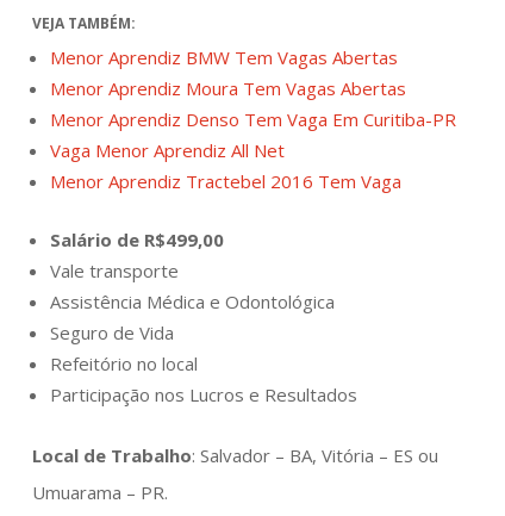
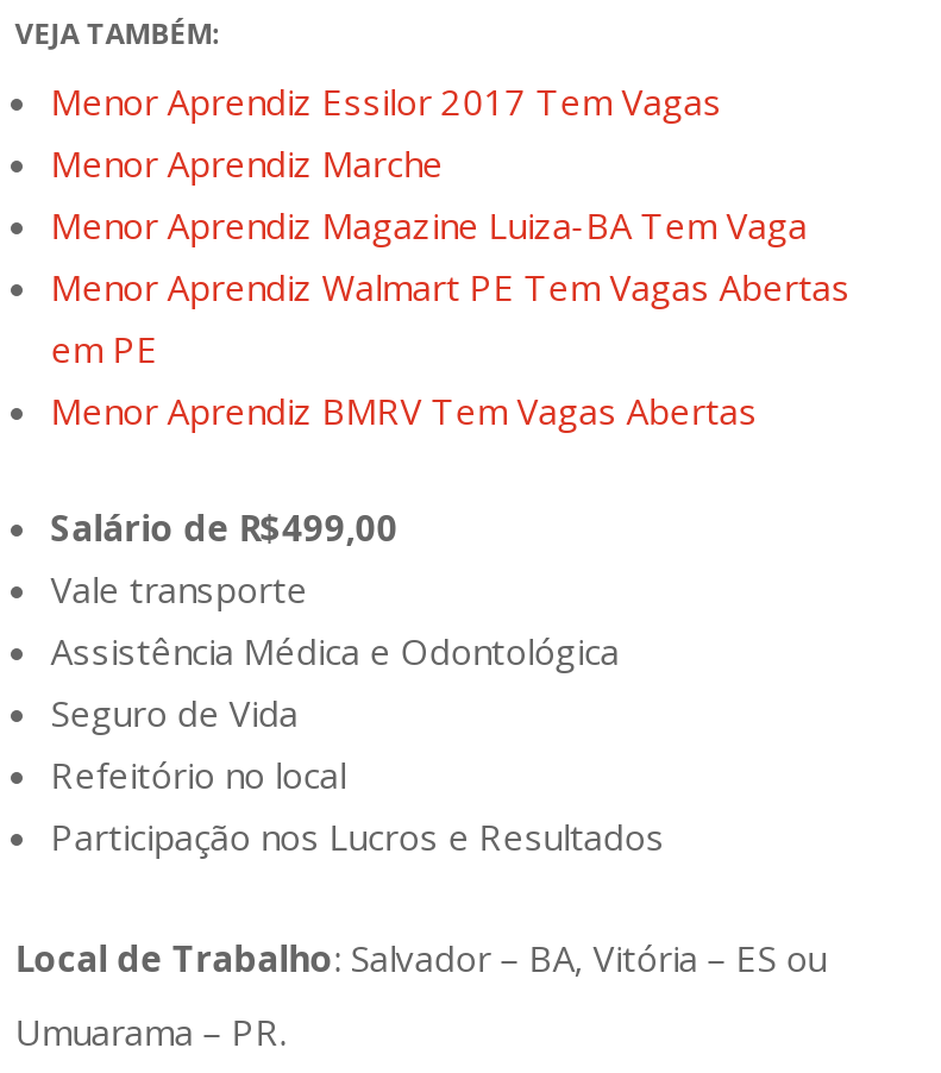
- Menor Aprendiz BMW Tem Vagas Abertas
- Menor Aprendiz Moura Tem Vagas Abertas
- Menor Aprendiz Denso Tem Vaga Em Curitiba-PR
- Vaga Menor Aprendiz All Net
- Menor Aprendiz Tractebel 2016 Tem Vaga
+ Menor Aprendiz Essilor 2017 Tem Vagas
+ Menor Aprendiz Marche
+ Menor Aprendiz Magazine Luiza-BA Tem Vaga
+ Menor Aprendiz Walmart PE Tem Vagas Abertas
+ em PE
+ Menor Aprendiz BMRV Tem Vagas Abertas
